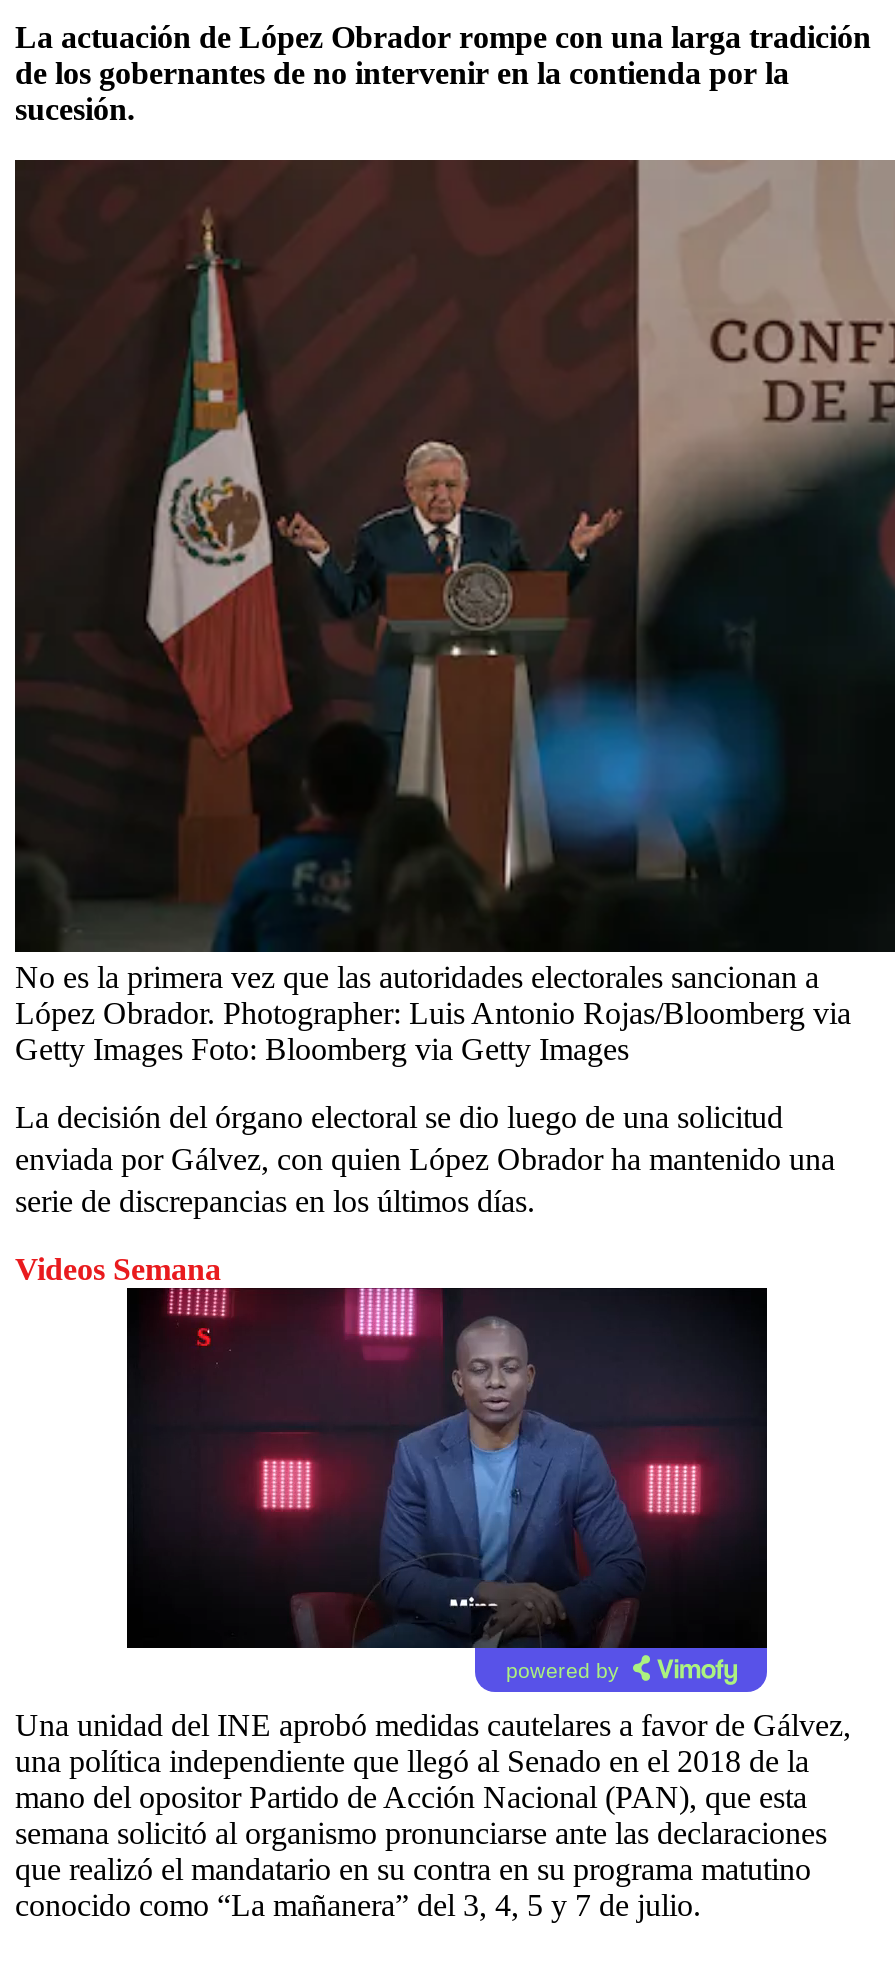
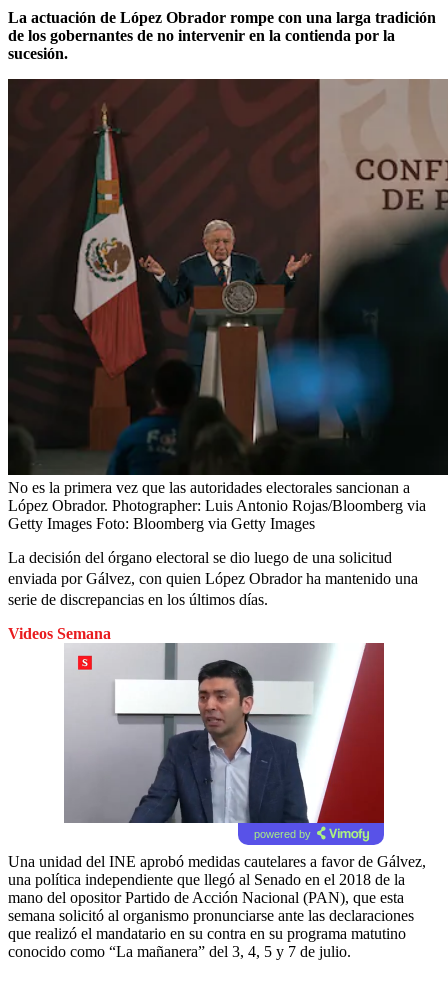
- [image]
+ [image]
